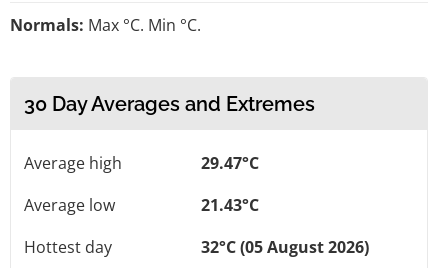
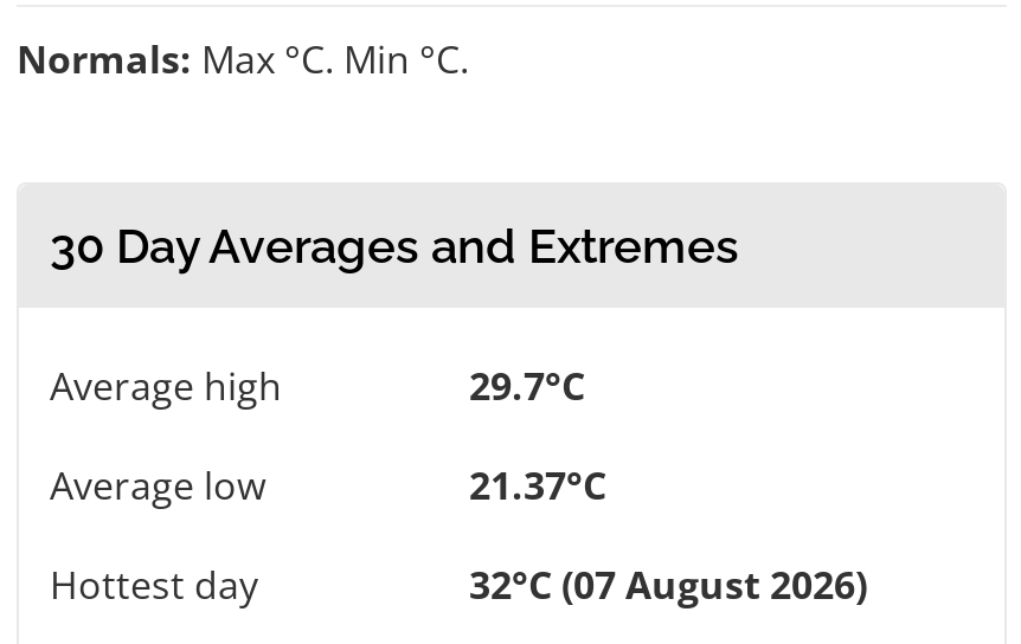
- 29.47°C
+ 29.7°C

- 21.43°C
+ 21.37°C

- 32°C (05 August 2026)
+ 32°C (07 August 2026)
